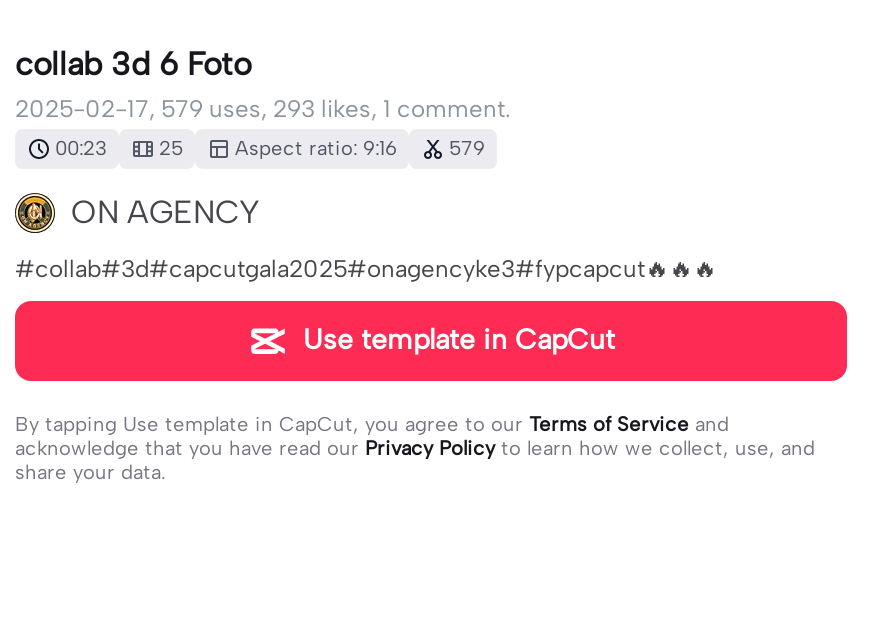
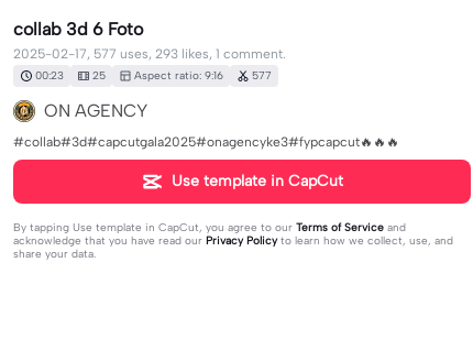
- 2025-02-17, 579 uses, 293 likes, 1 comment.
+ 2025-02-17, 577 uses, 293 likes, 1 comment.

- 00:23 25 Aspect ratio: 9:16 579
+ 00:23 25 Aspect ratio: 9:16 577
